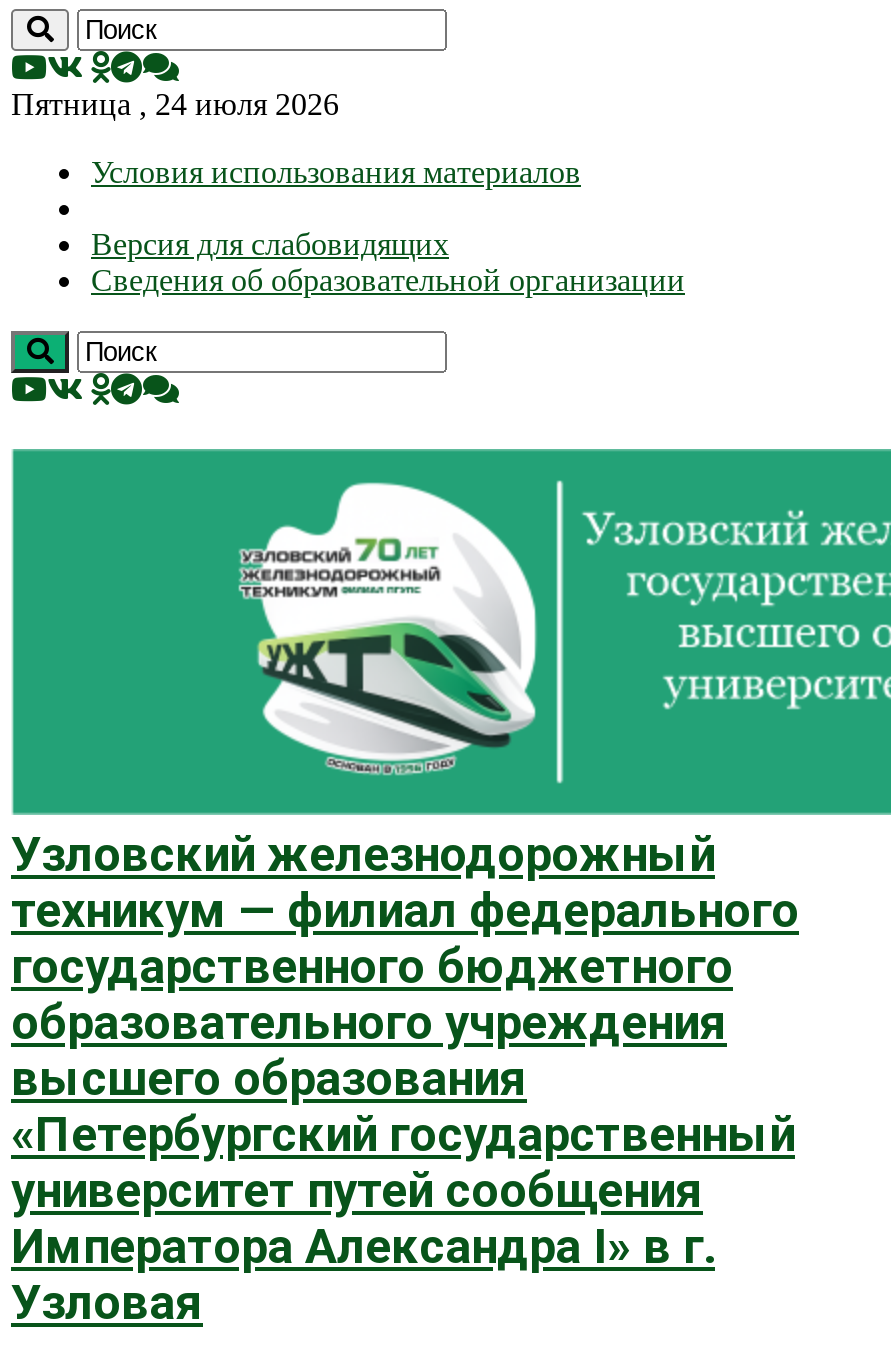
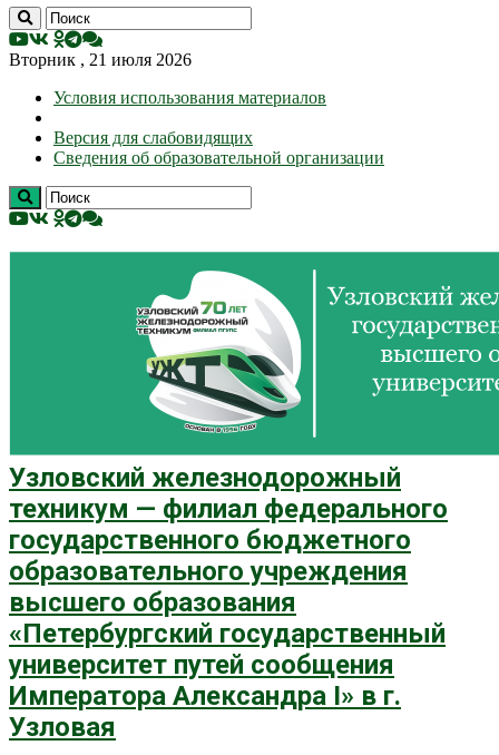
- Пятница , 24 июля 2026
+ Вторник , 21 июля 2026
